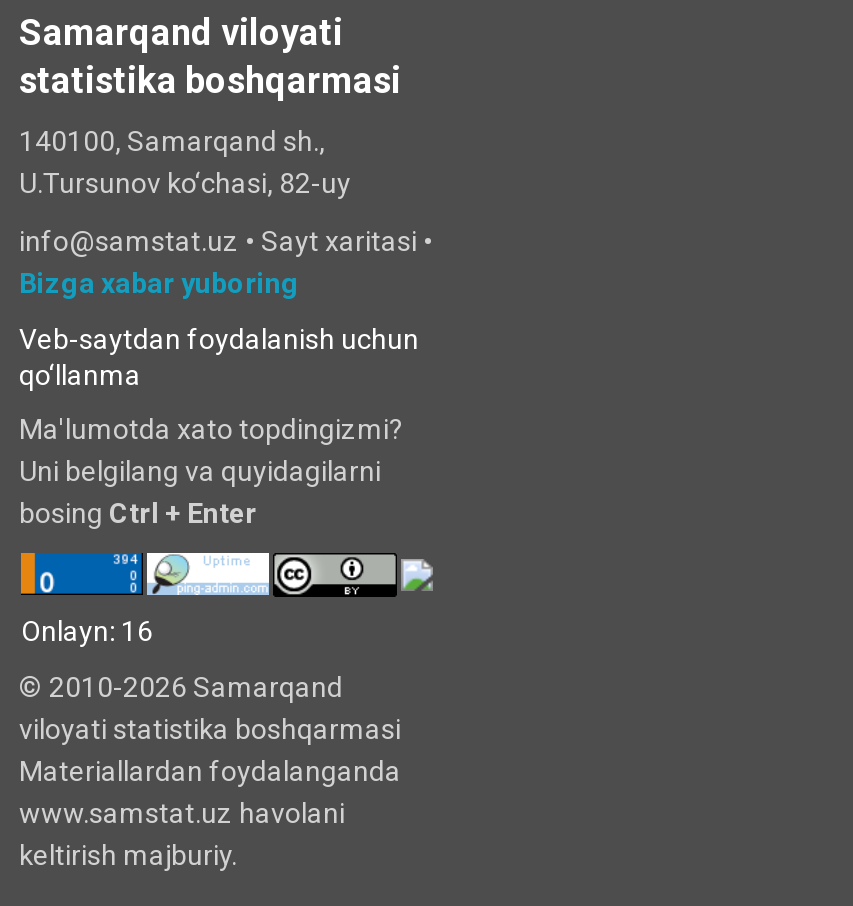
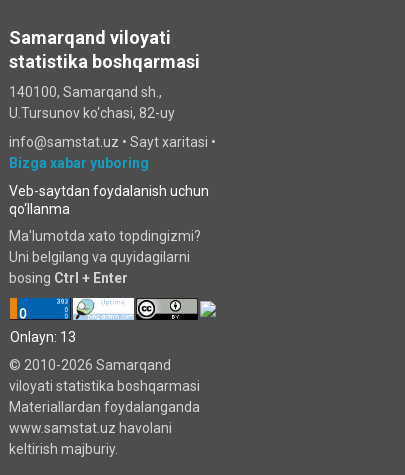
- Onlayn: 16
+ Onlayn: 13
